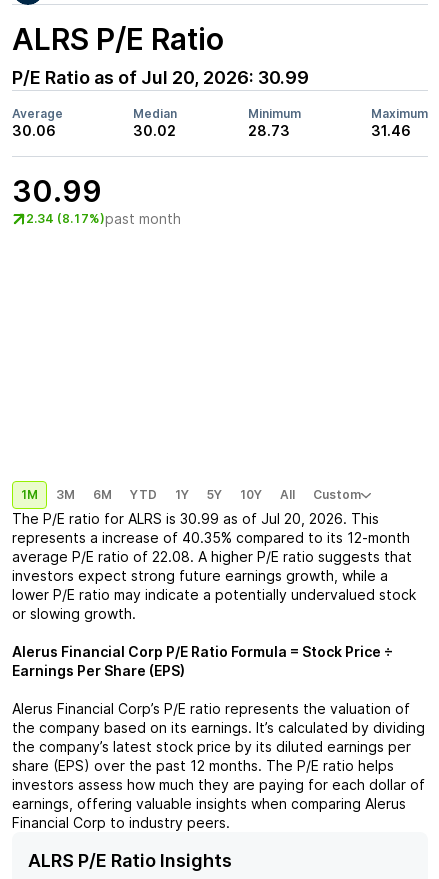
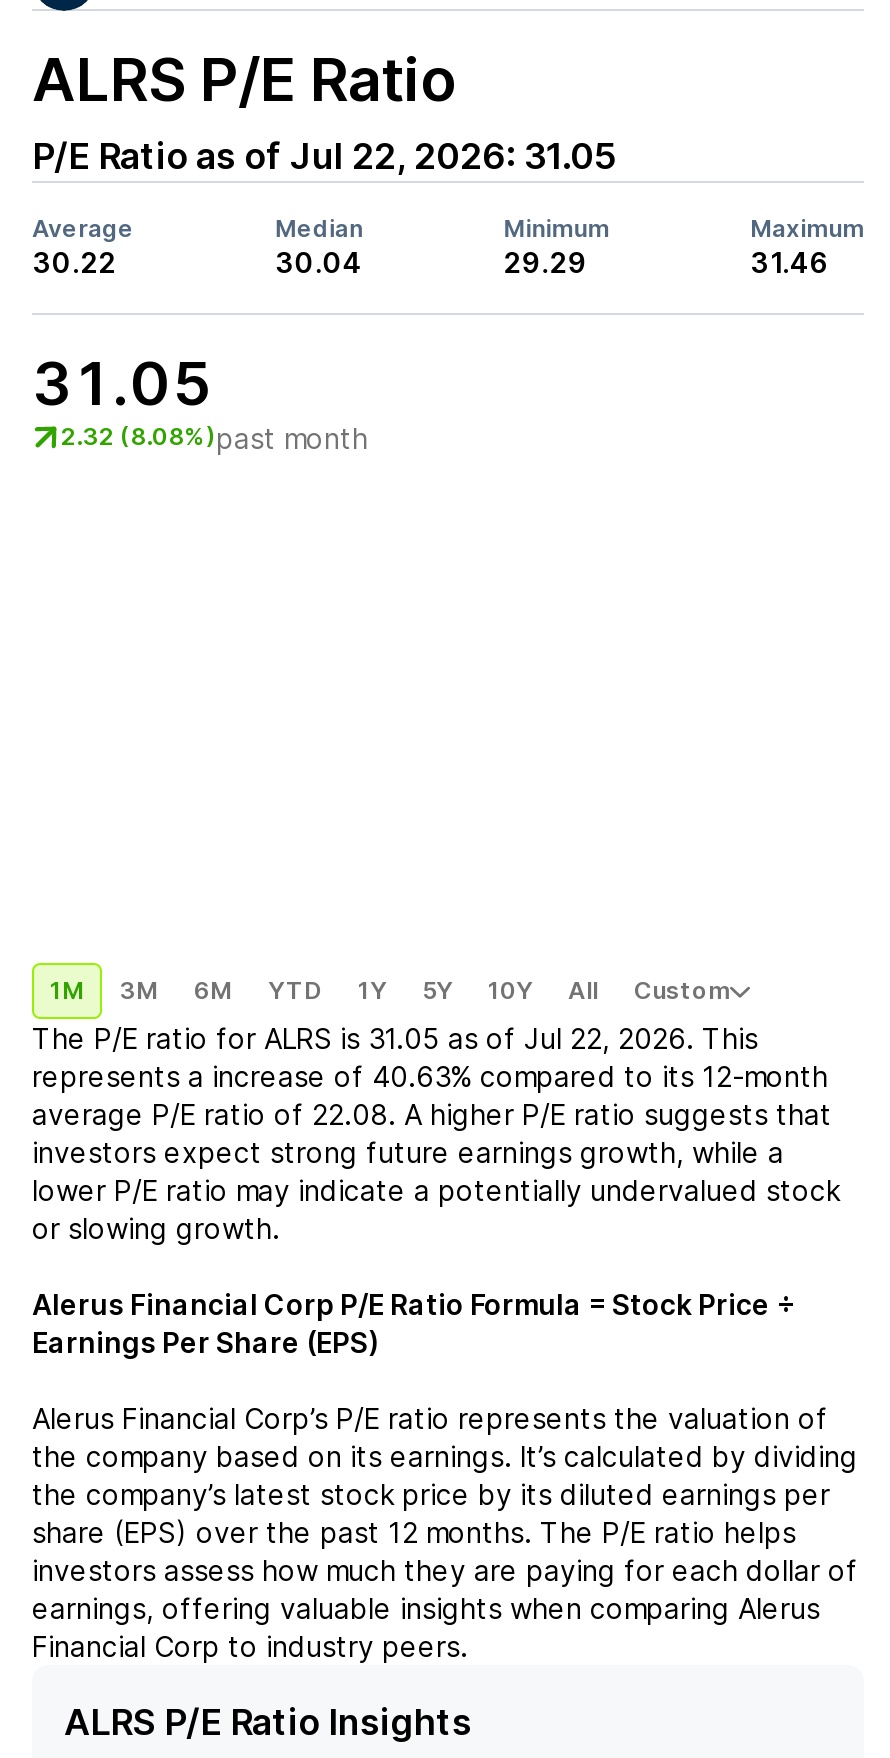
- P/E Ratio as of Jul 20, 2026: 30.99
+ P/E Ratio as of Jul 22, 2026: 31.05

- 30.06
+ 30.22

- 30.02
+ 30.04

- 28.73
+ 29.29

- 30.99
+ 31.05

- 2.34 (8.17%)past month
+ 2.32 (8.08%)past month

- The P/E ratio for ALRS is 30.99 as of Jul 20, 2026. This
+ The P/E ratio for ALRS is 31.05 as of Jul 22, 2026. This

- represents a increase of 40.35% compared to its 12-month
+ represents a increase of 40.63% compared to its 12-month
